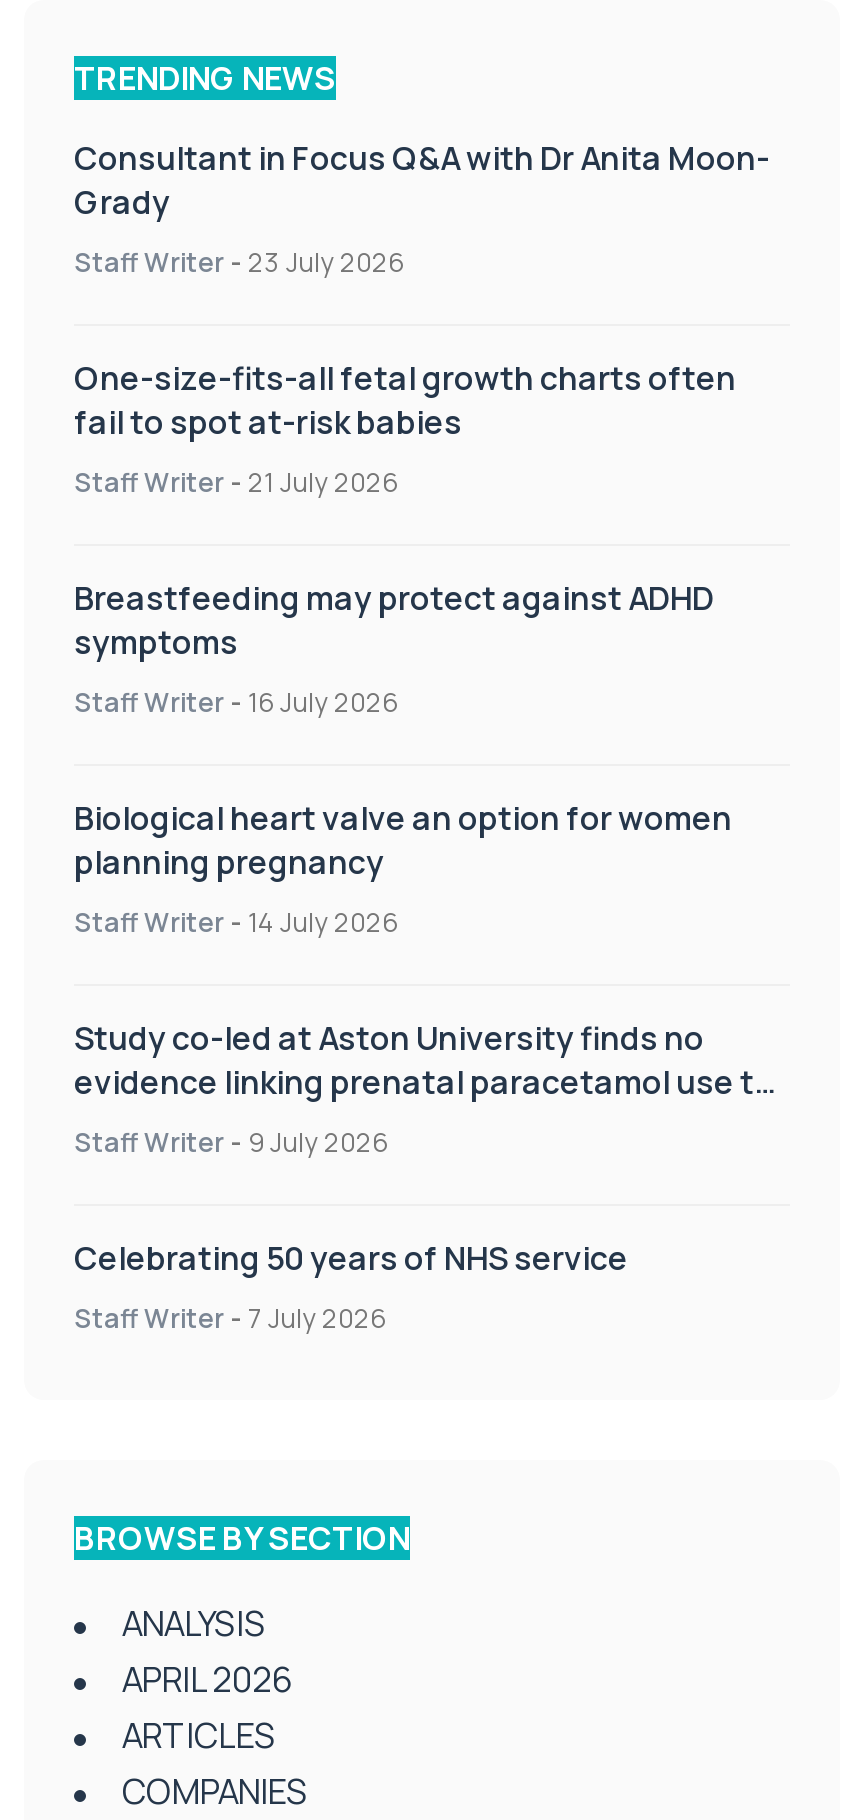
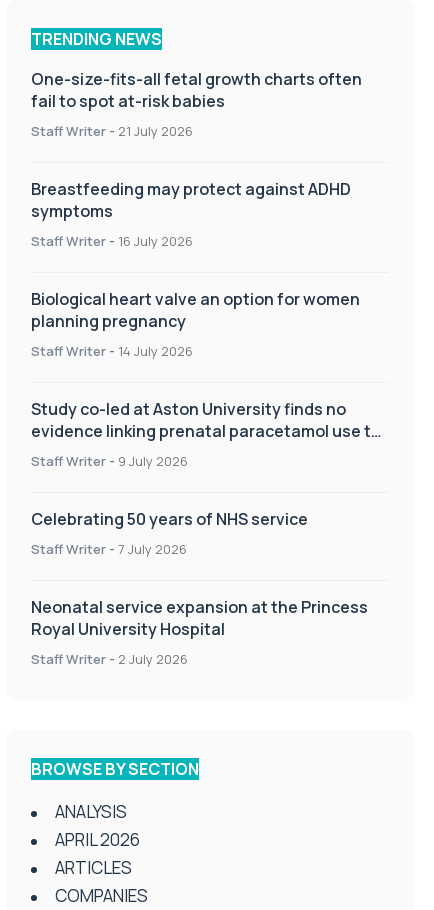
- Consultant in Focus Q&A with Dr Anita Moon-
- Grady
- Staff Writer - 23 July 2026

moved up: One-size-fits-all fetal growth charts often | fail to spot at-risk babies | Staff Writer - 21 July 2026 | ... | Celebrating 50 years of NHS service | Staff Writer - 7 July 2026

+ Neonatal service expansion at the Princess
+ Royal University Hospital
+ Staff Writer - 2 July 2026
